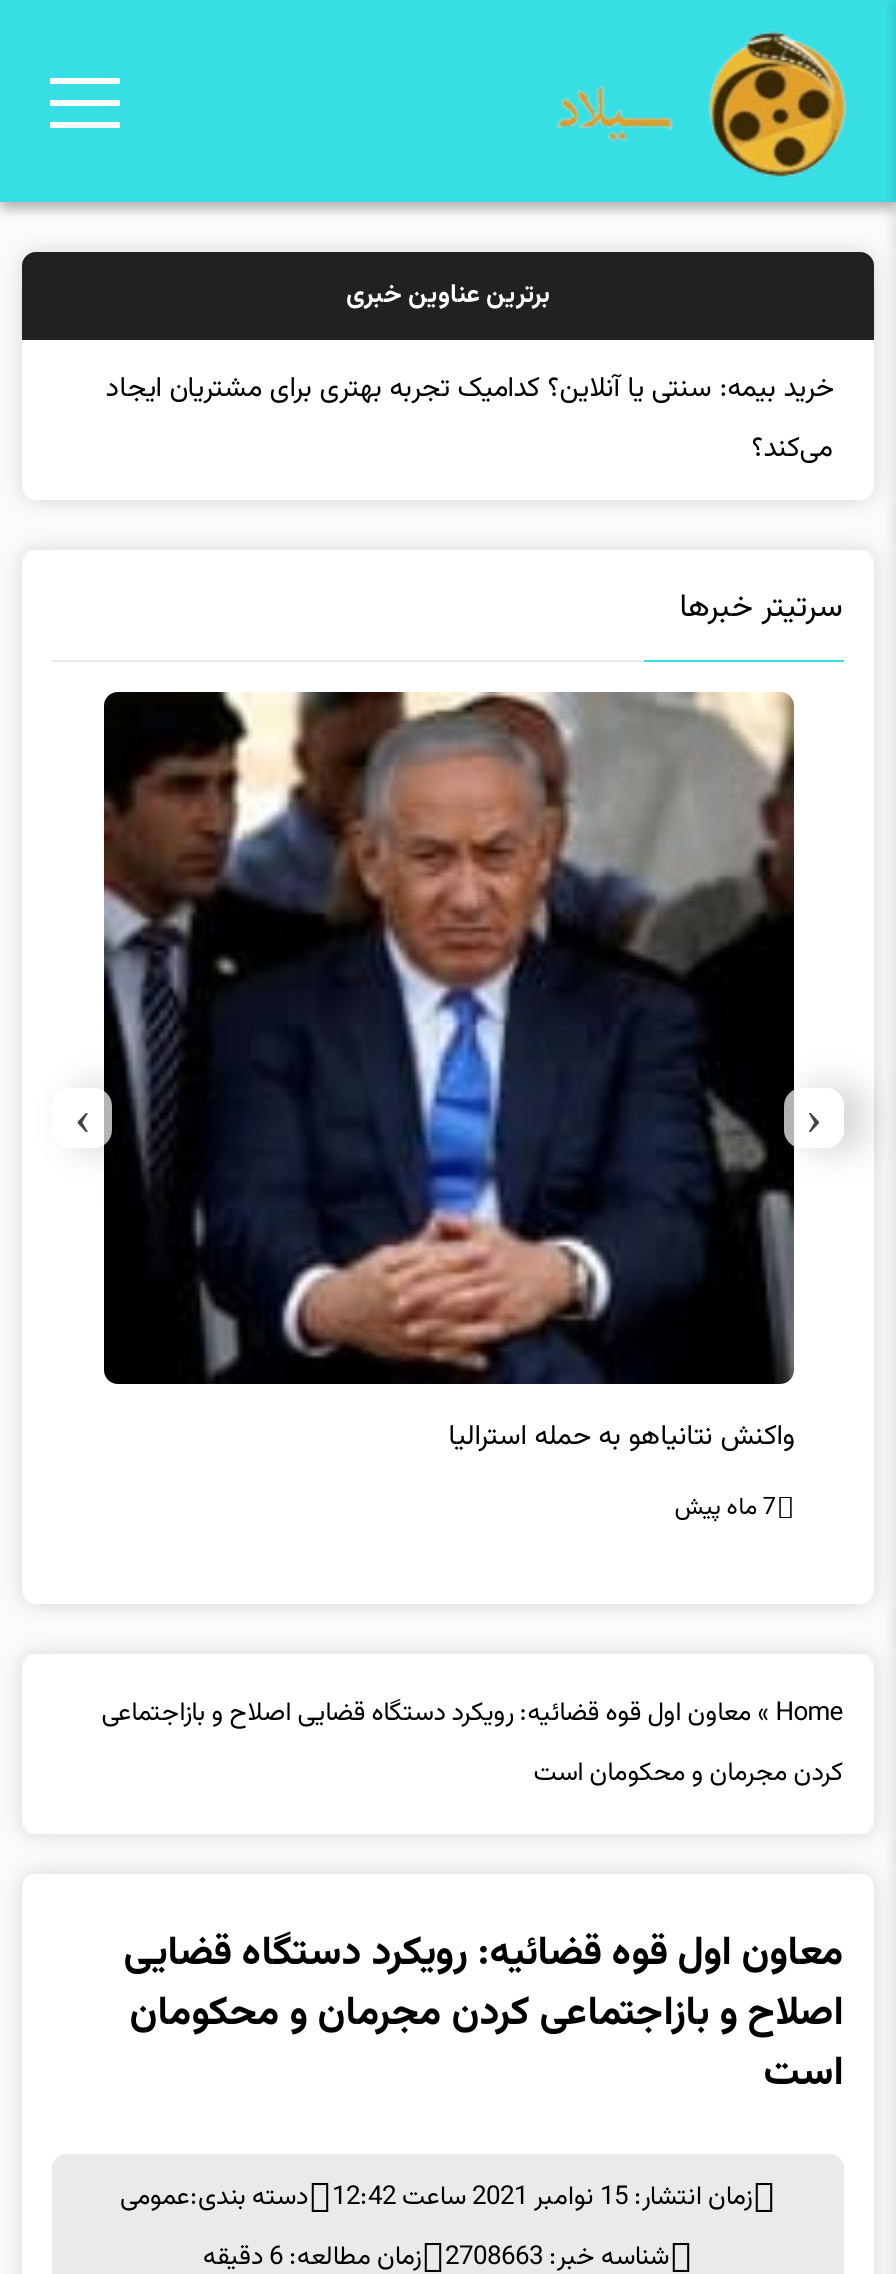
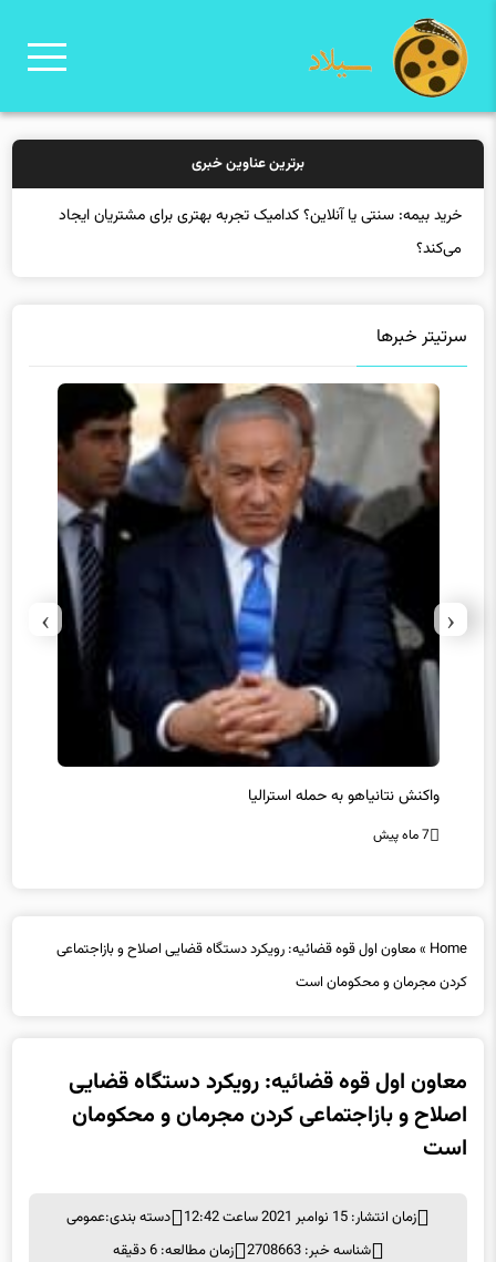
- خرید بیمه: سنتی یا آنلاین؟ کدامیک تجر
+ خر
